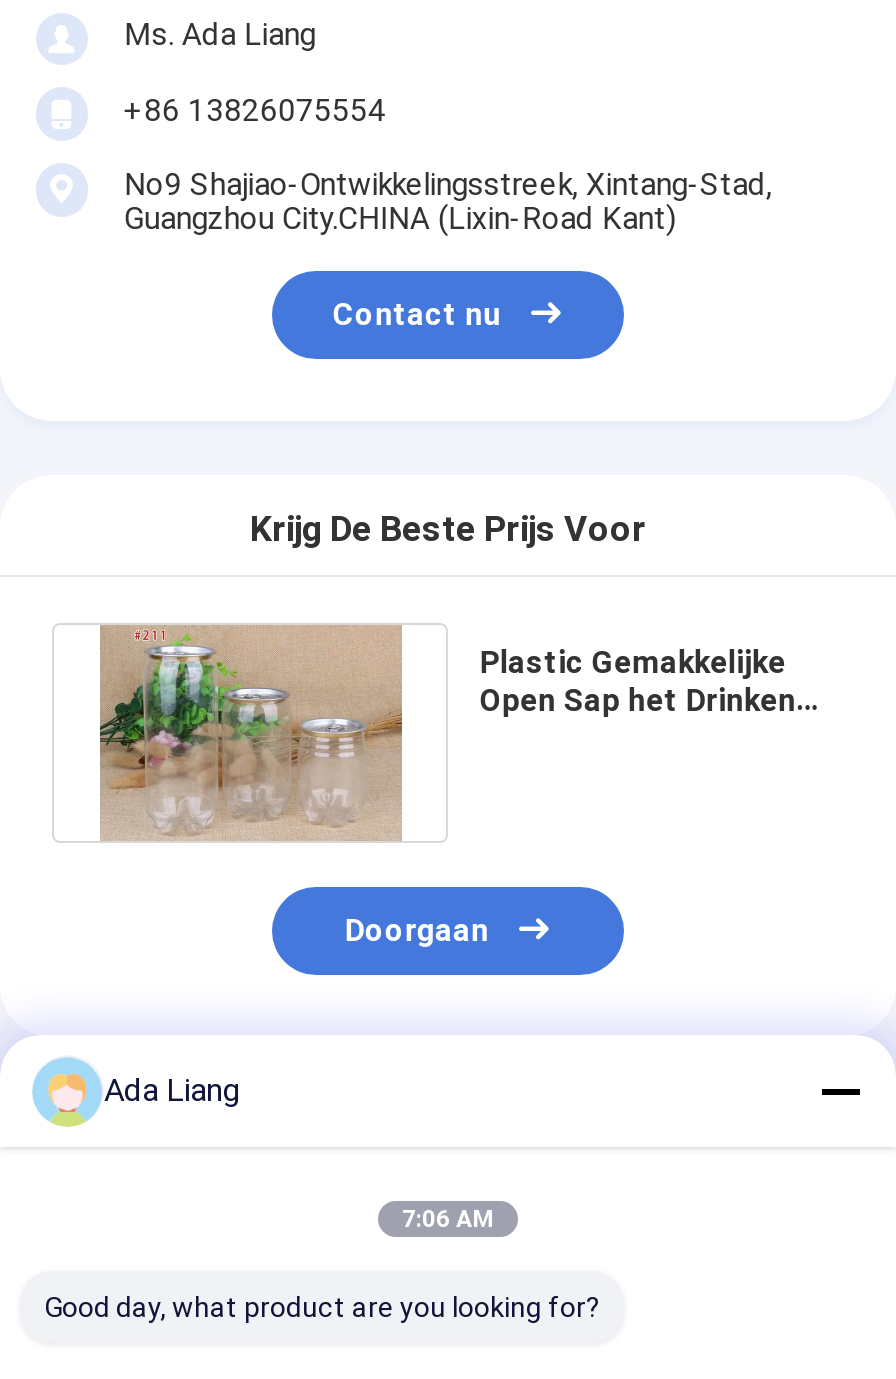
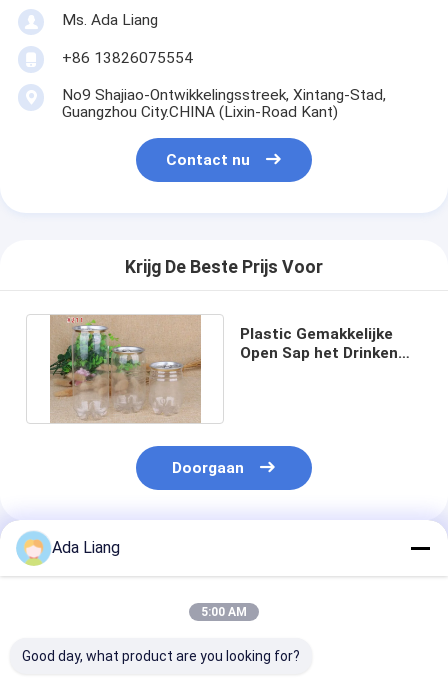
- 7:06 AM
+ 5:00 AM
